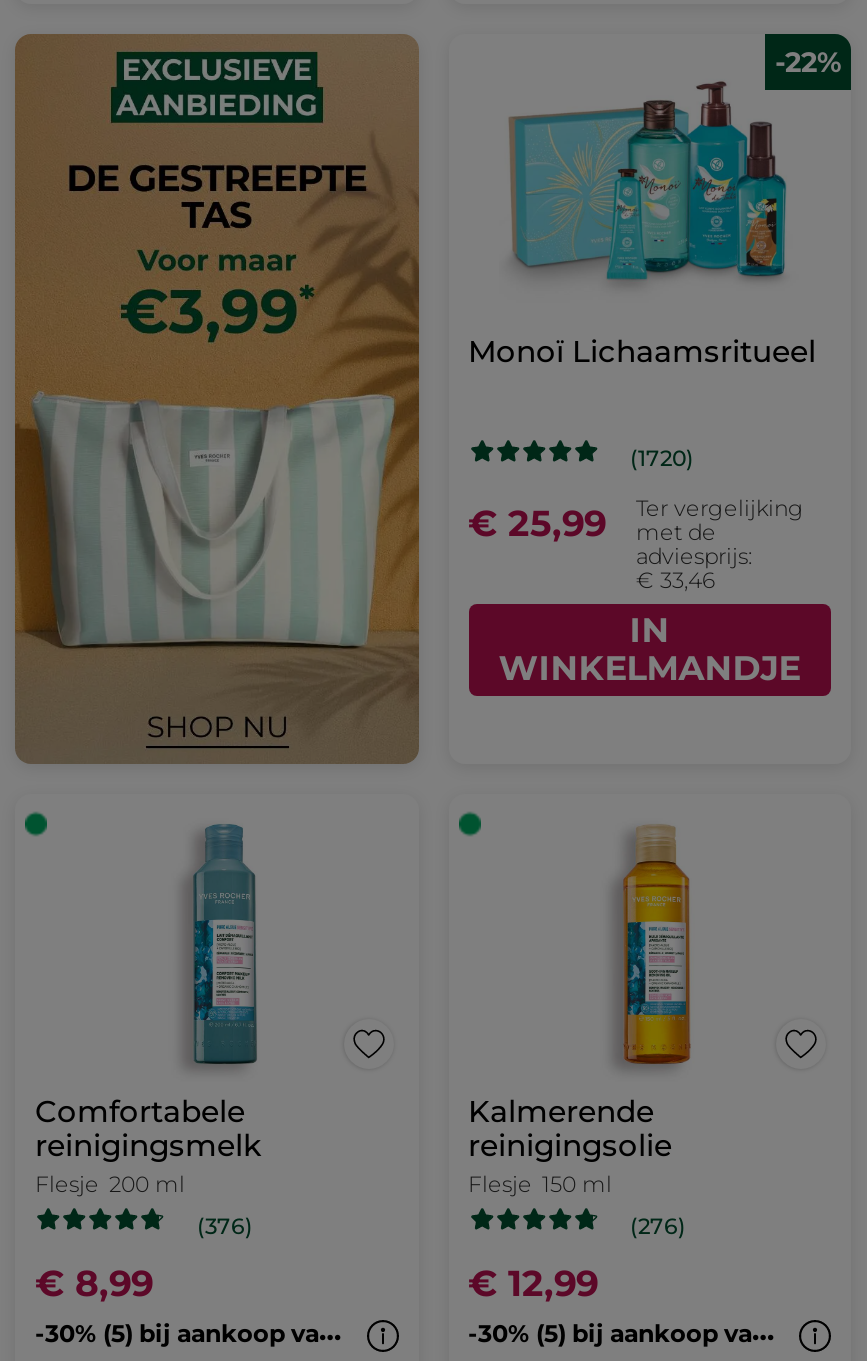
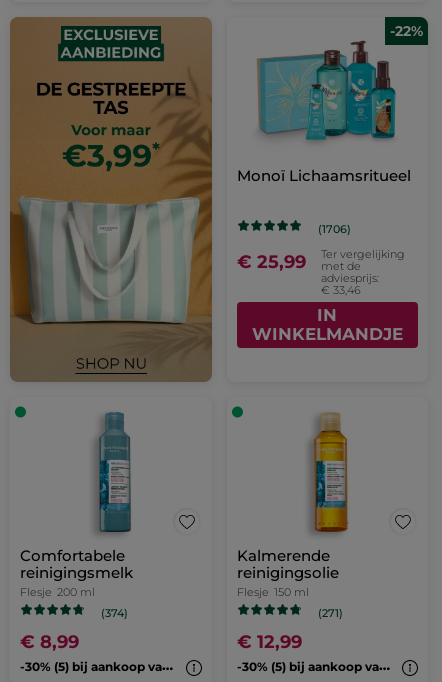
- (1720)
+ (1706)

- (376)
+ (374)

- (276)
+ (271)
